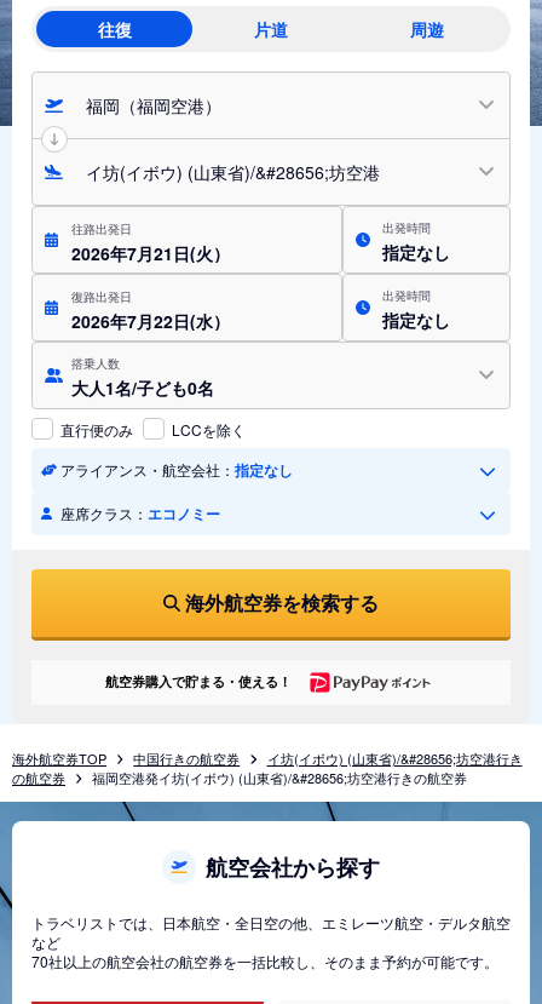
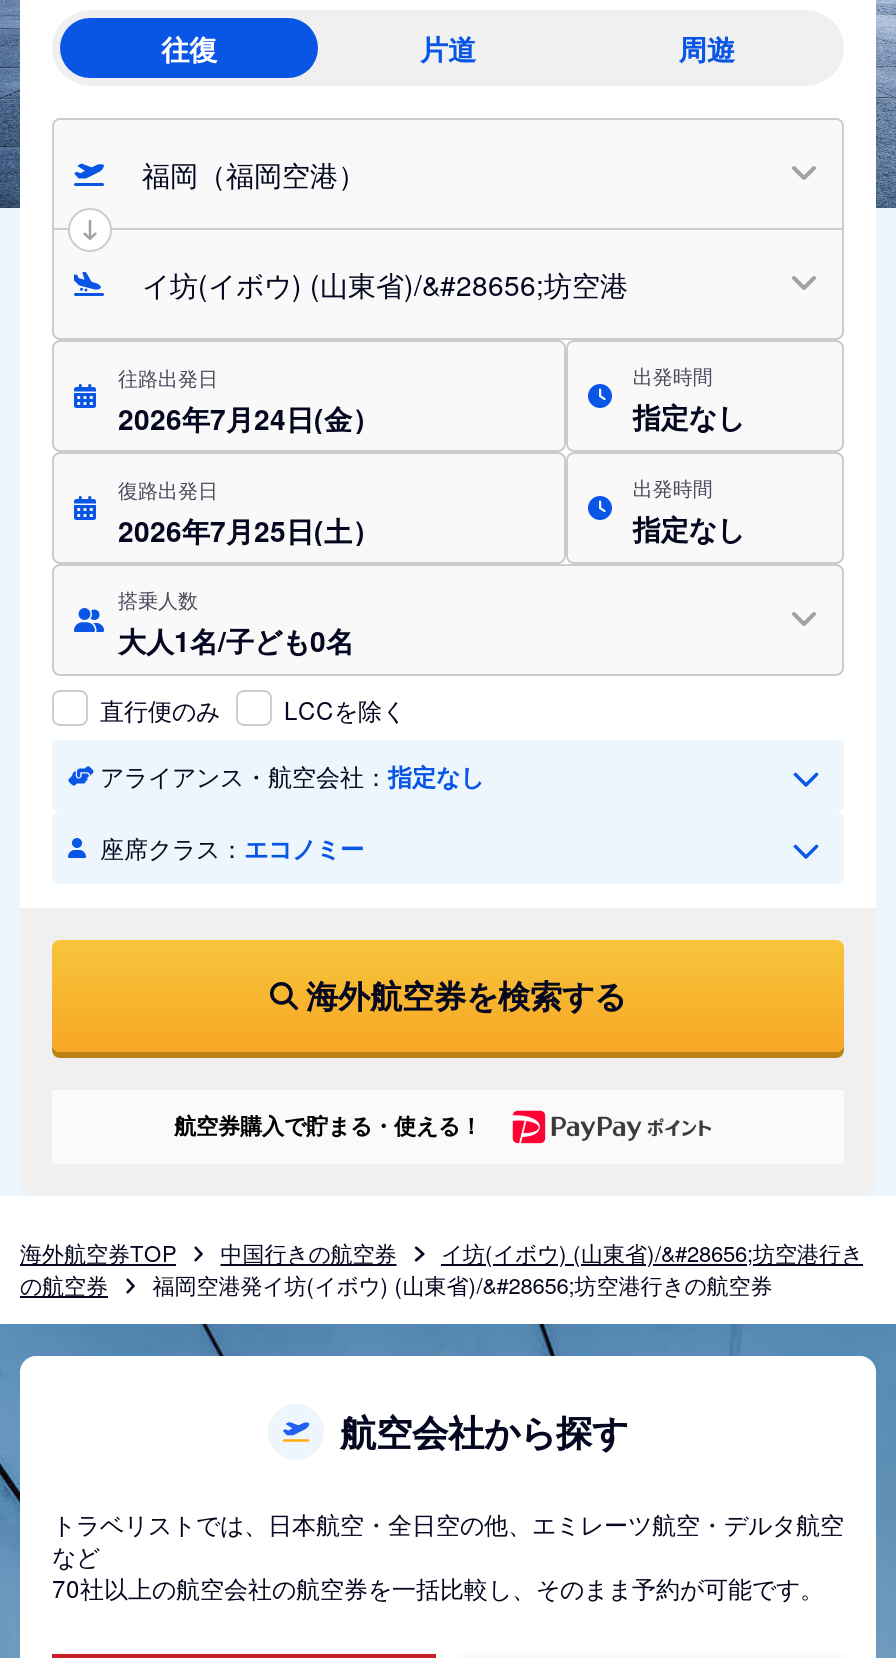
- 2026年7月21日(火）
+ 2026年7月24日(金）

- 2026年7月22日(水）
+ 2026年7月25日(土）
